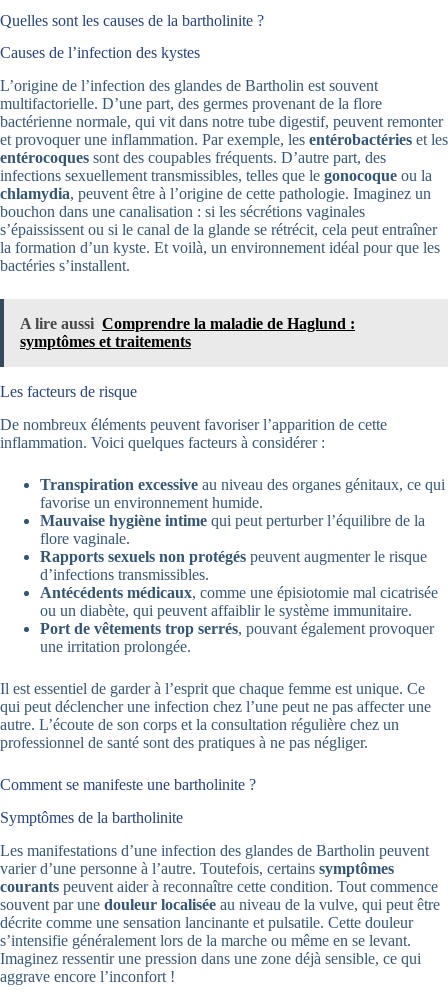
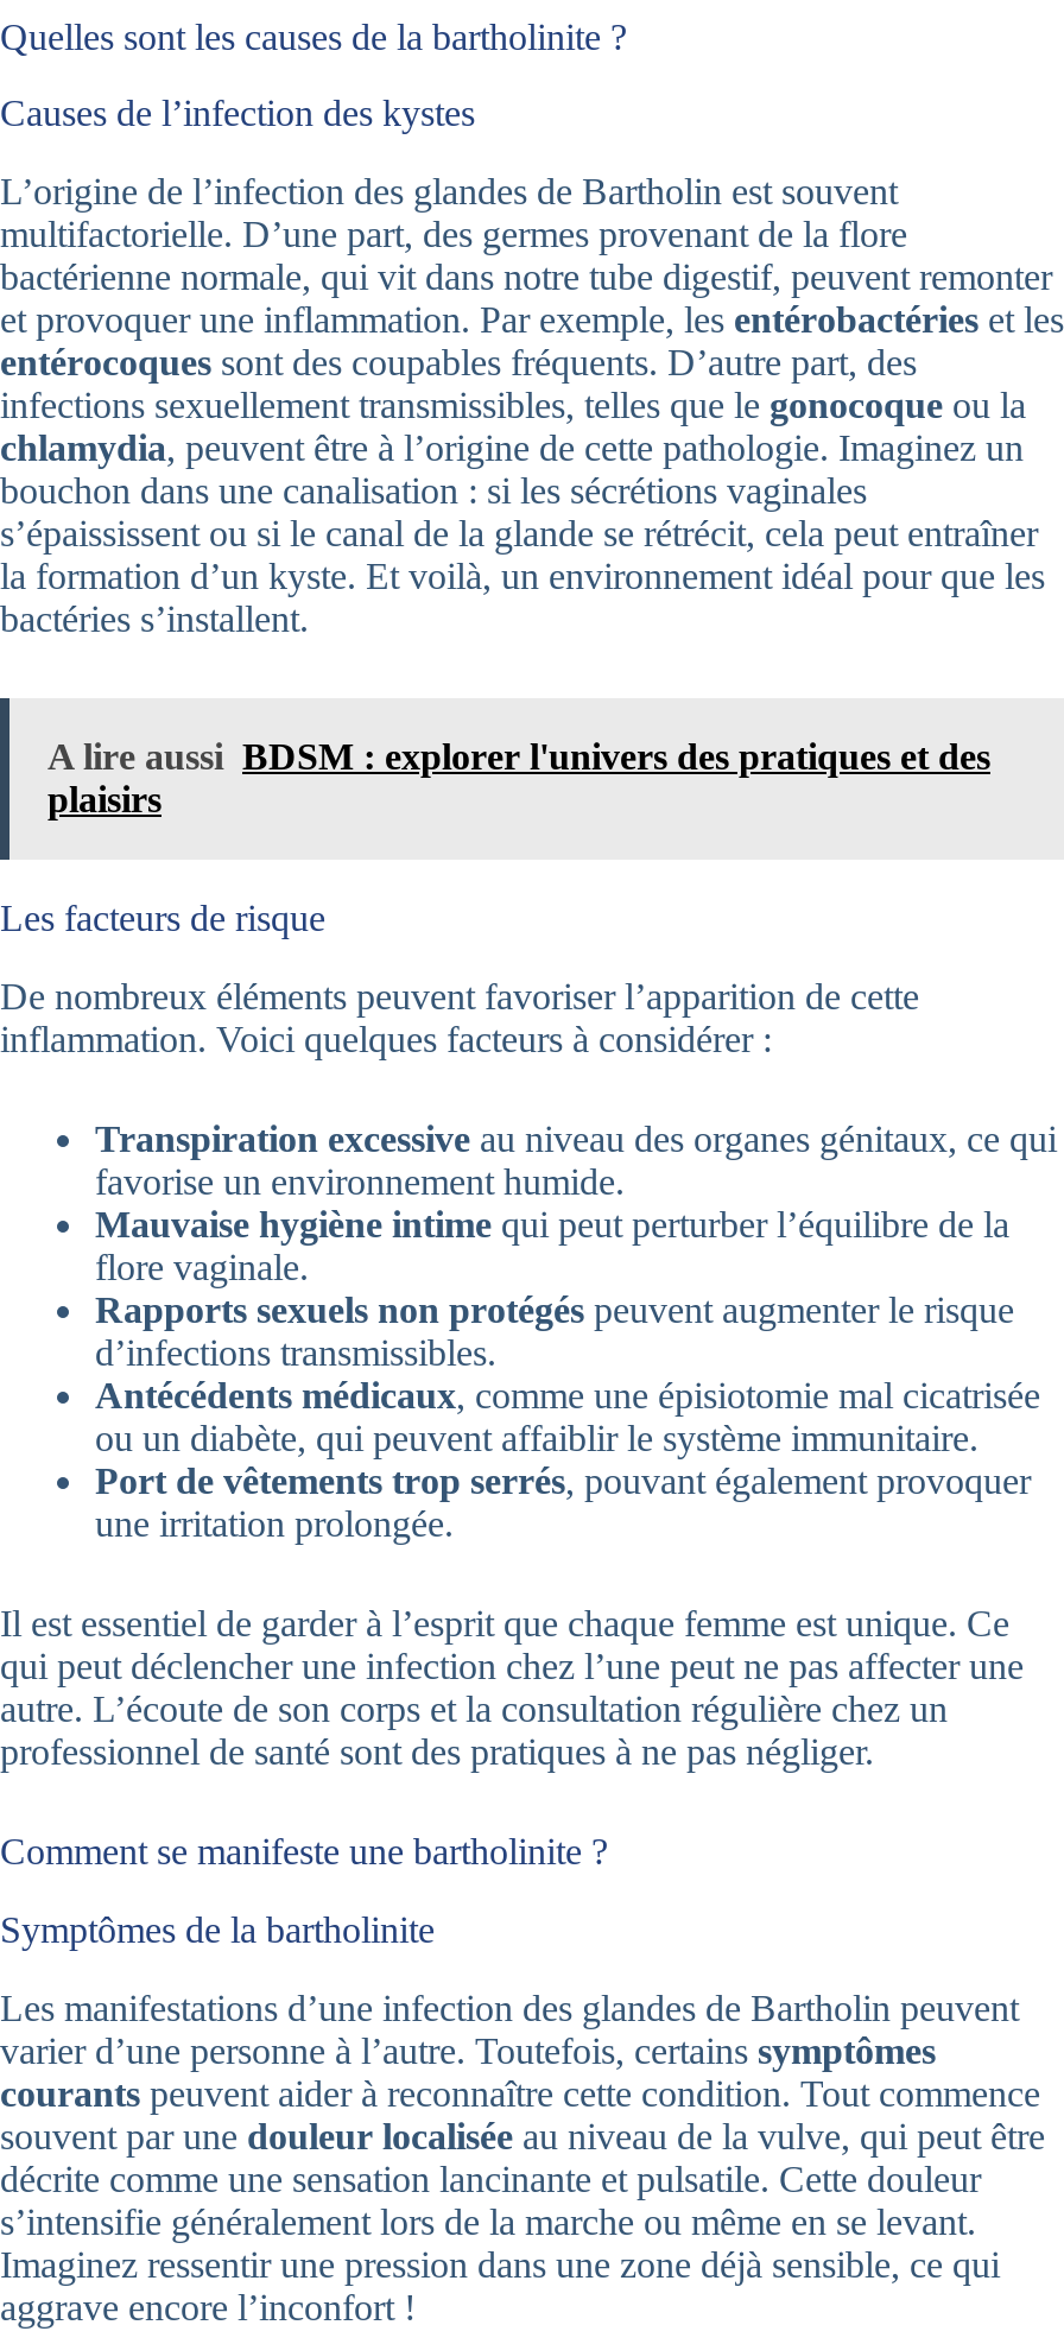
- A lire aussi Comprendre la maladie de Haglund :
- symptômes et traitements
+ A lire aussi BDSM : explorer l'univers des pratiques et des
+ plaisirs
